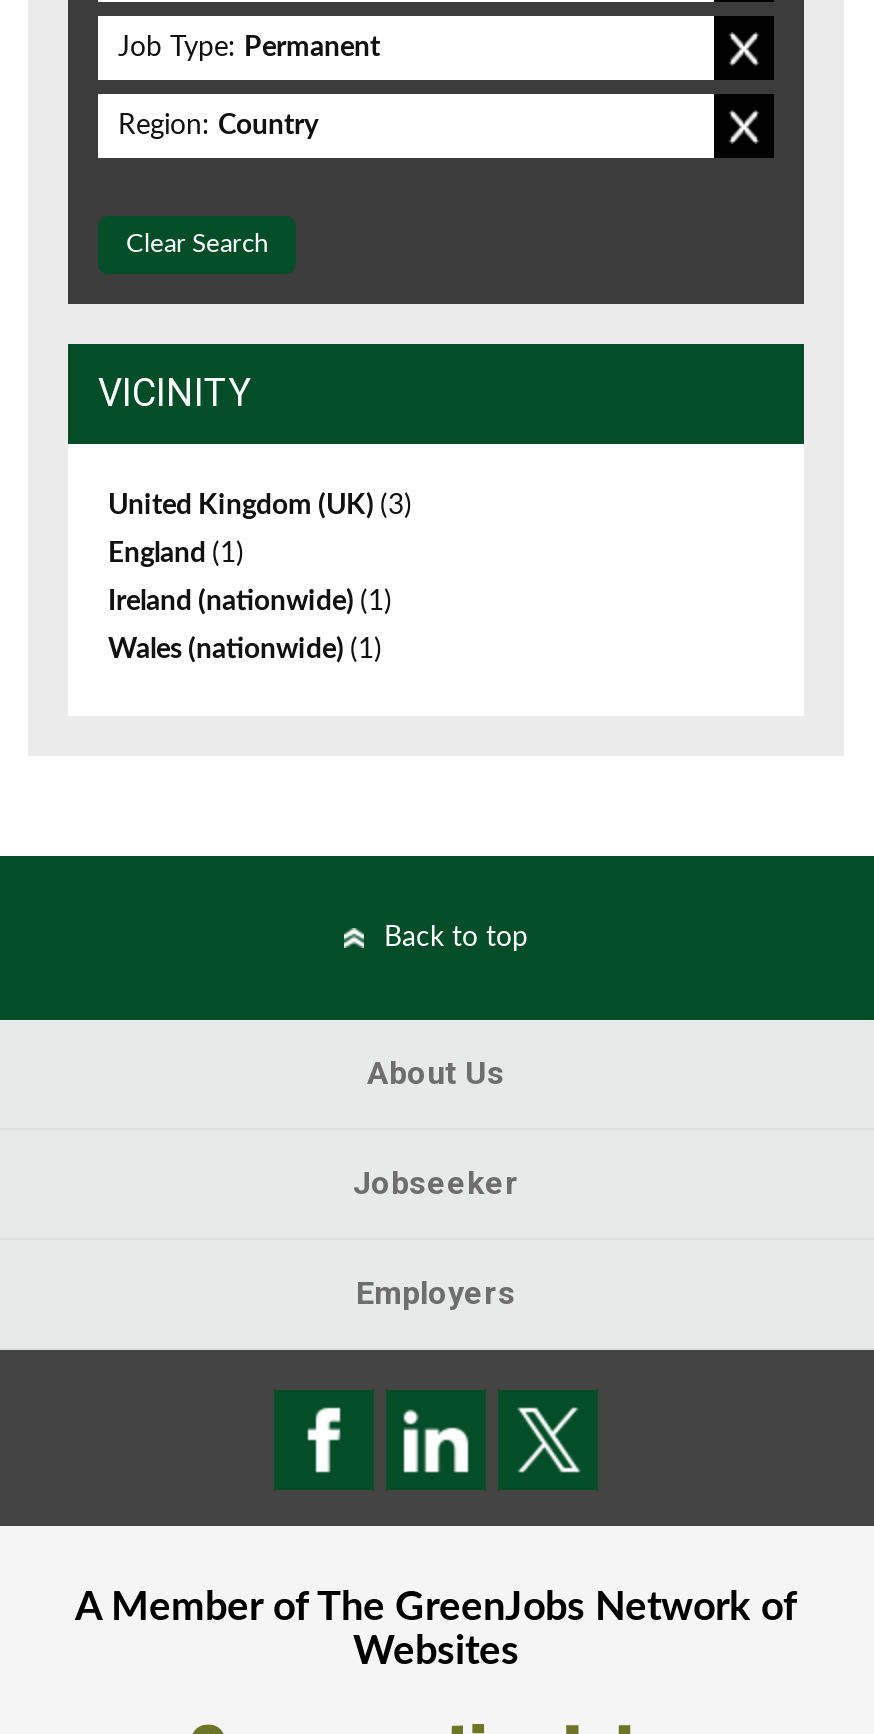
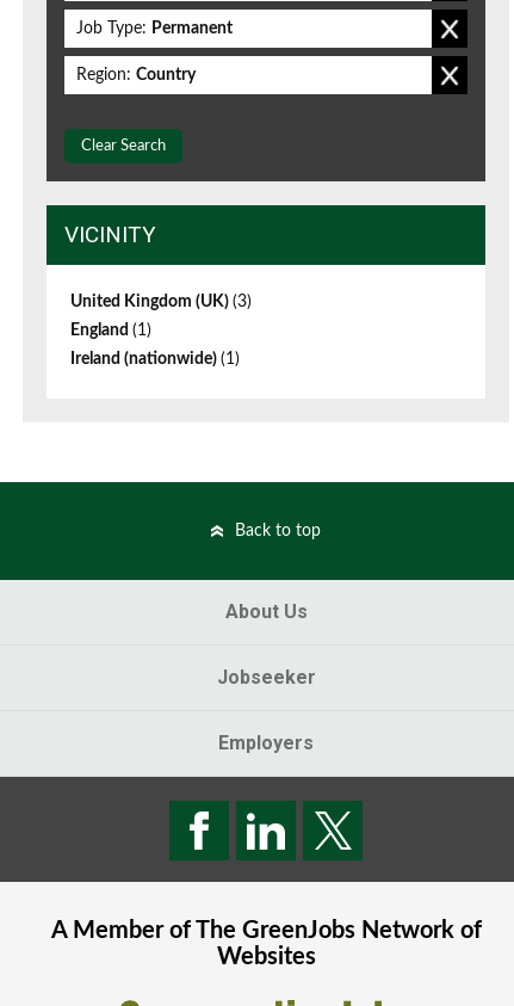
- Wales (nationwide) (1)
